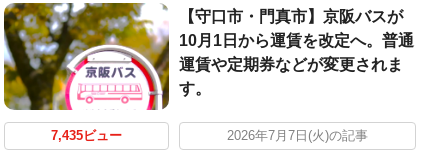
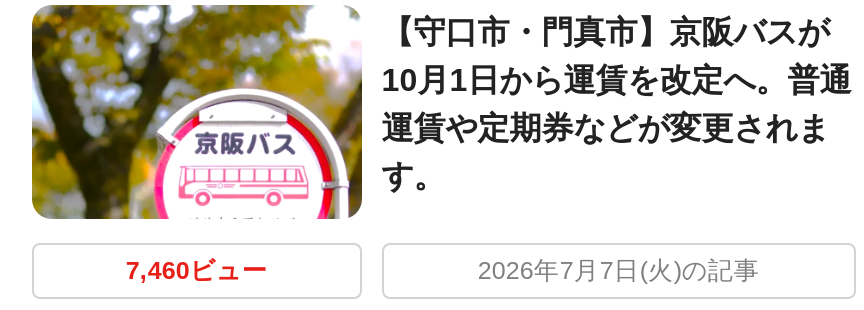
- 7,435ビュー
+ 7,460ビュー
